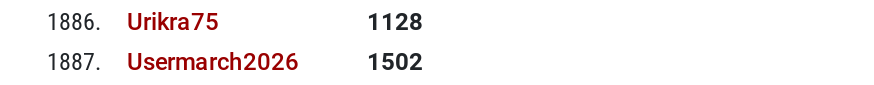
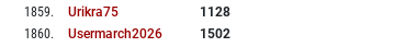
- 1886. Urikra75
+ 1859. Urikra75

- 1887. Usermarch2026
+ 1860. Usermarch2026
